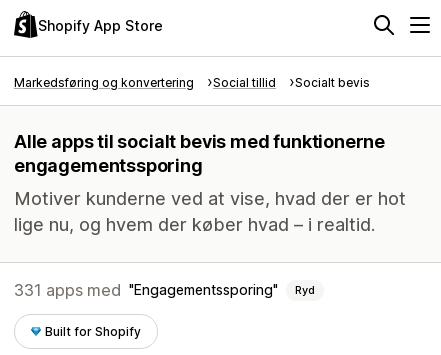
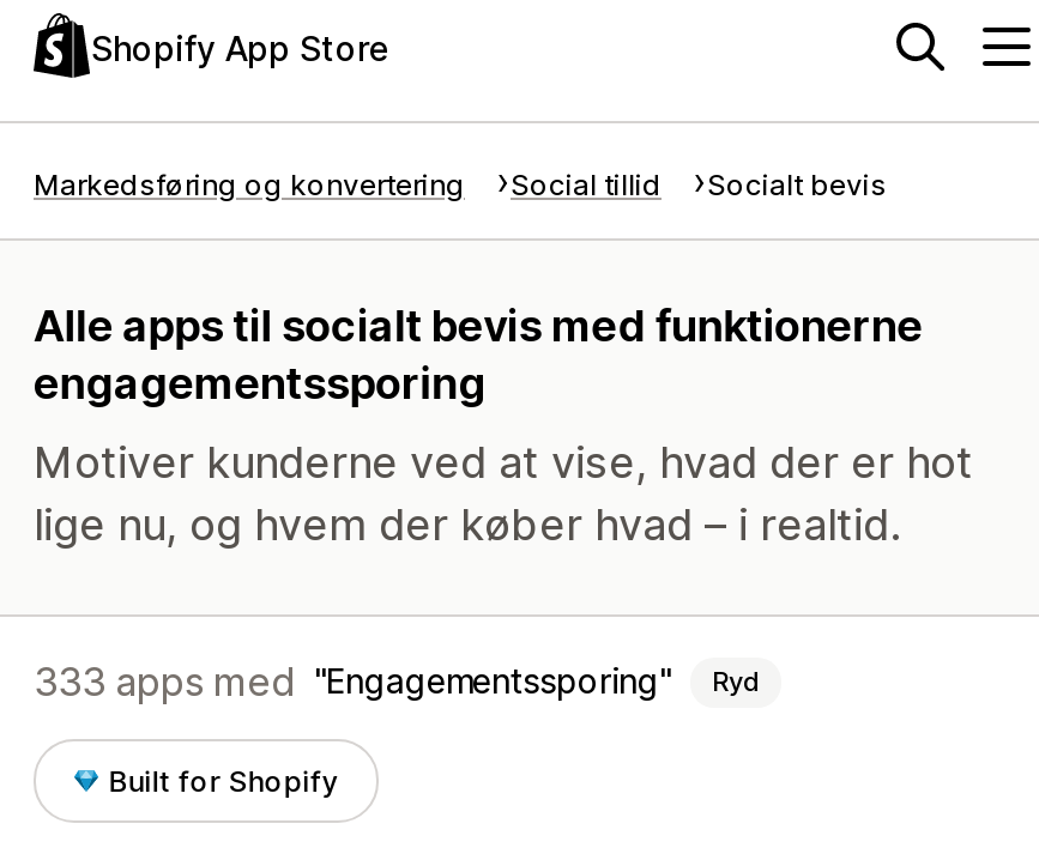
- 331 apps med Engagementssporing Ryd
+ 333 apps med Engagementssporing Ryd
